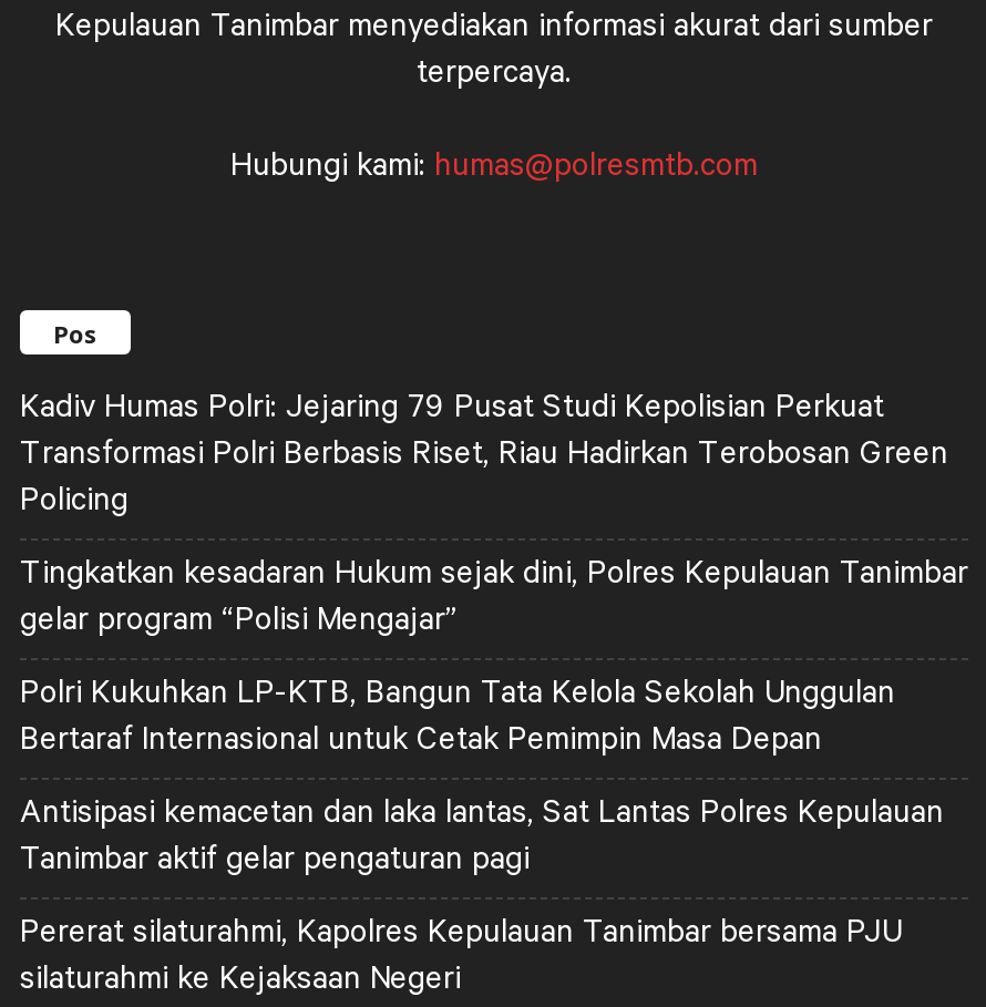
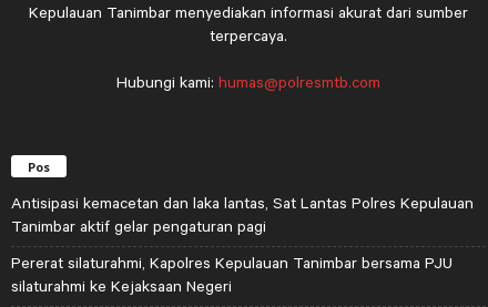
- Kadiv Humas Polri: Jejaring 79 Pusat Studi Kepolisian Perkuat
- Transformasi Polri Berbasis Riset, Riau Hadirkan Terobosan Green
- Policing
- Tingkatkan kesadaran Hukum sejak dini, Polres Kepulauan Tanimbar
- gelar program “Polisi Mengajar”
- Polri Kukuhkan LP-KTB, Bangun Tata Kelola Sekolah Unggulan
- Bertaraf Internasional untuk Cetak Pemimpin Masa Depan
